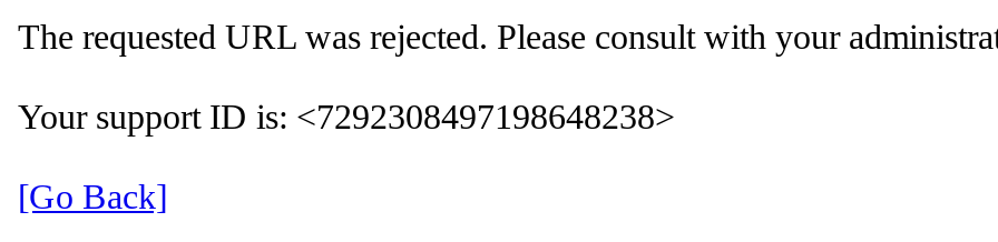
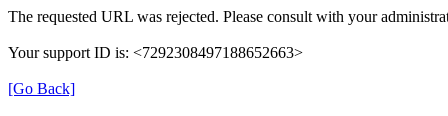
- Your support ID is: <7292308497198648238>
+ Your support ID is: <7292308497188652663>
